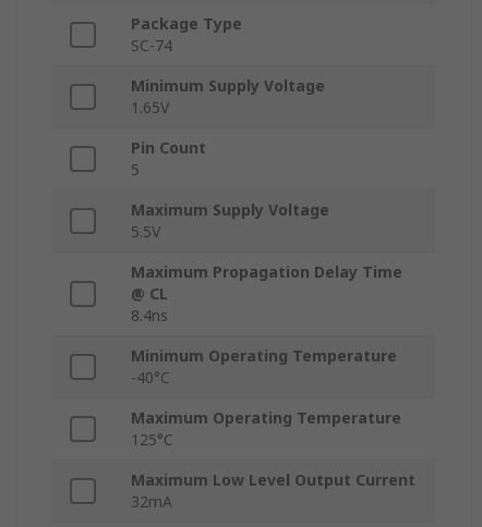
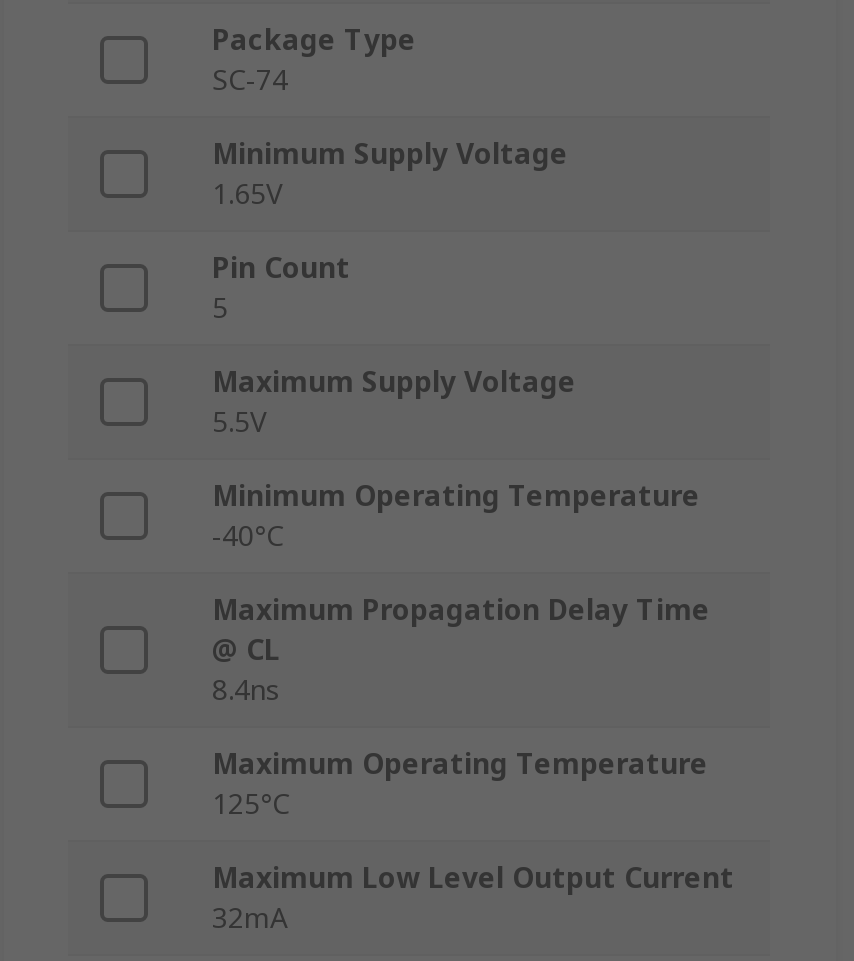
moved down: Maximum Propagation Delay Time | @ CL | 8.4ns

moved up: Minimum Operating Temperature | -40°C
